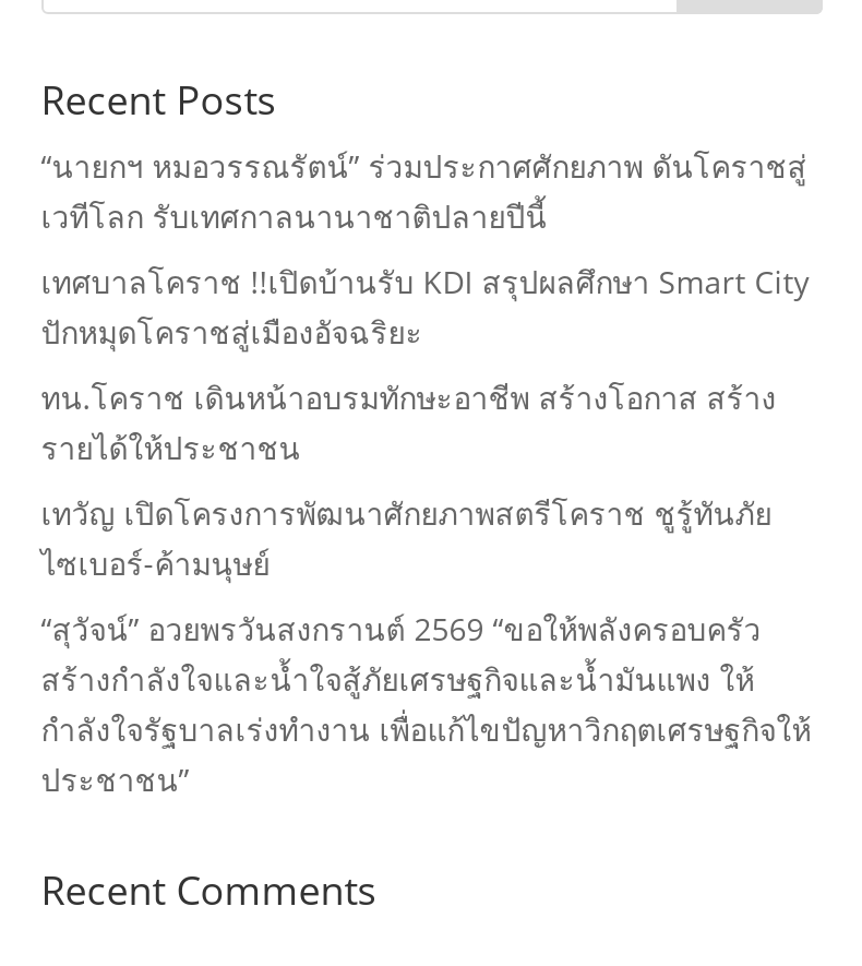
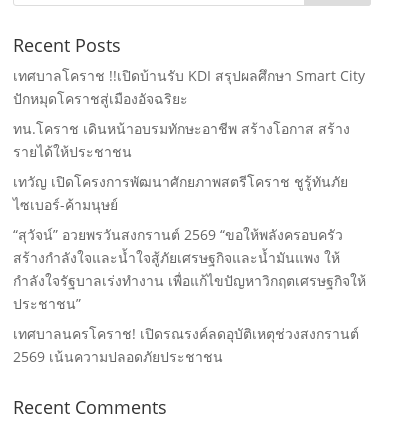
- “นายกฯ หมอวรรณรัตน์” ร่วมประกาศศักยภาพ ดันโคราชสู่
- เวทีโลก รับเทศกาลนานาชาติปลายปีนี้

moved up: เทศบาลโคราช !!เปิดบ้านรับ KDI สรุปผลศึกษา Smart City | ปักหมุดโคราชสู่เมืองอัจฉริยะ | ทน.โคราช เดินหน้าอบรมทักษะอาชีพ สร้างโอกาส สร้าง | ... | กำลังใจรัฐบาลเร่งทํางาน เพื่อแก้ไขปัญหาวิกฤตเศรษฐกิจให้ | ประชาชน”

+ เทศบาลนครโคราช! เปิดรณรงค์ลดอุบัติเหตุช่วงสงกรานต์
+ 2569 เน้นความปลอดภัยประชาชน
